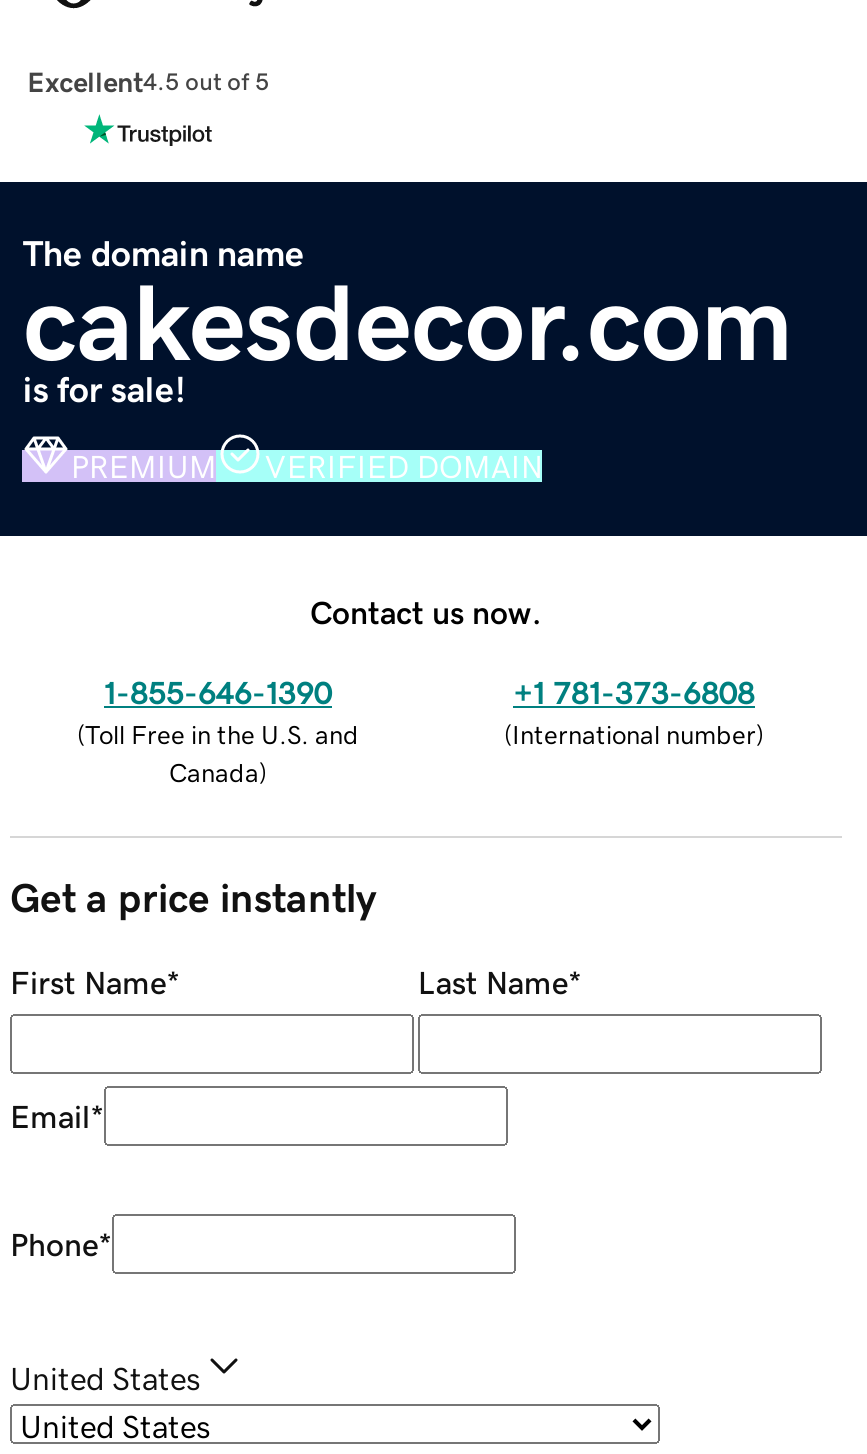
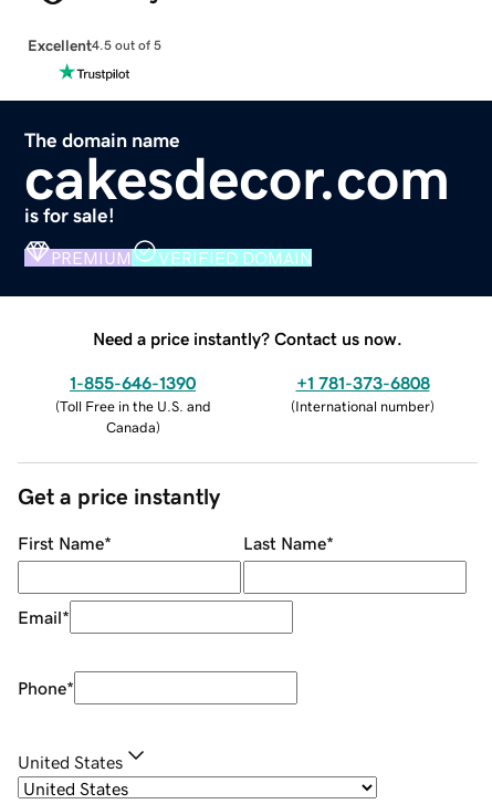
- Contact us now.
+ Need a price instantly? Contact us now.
